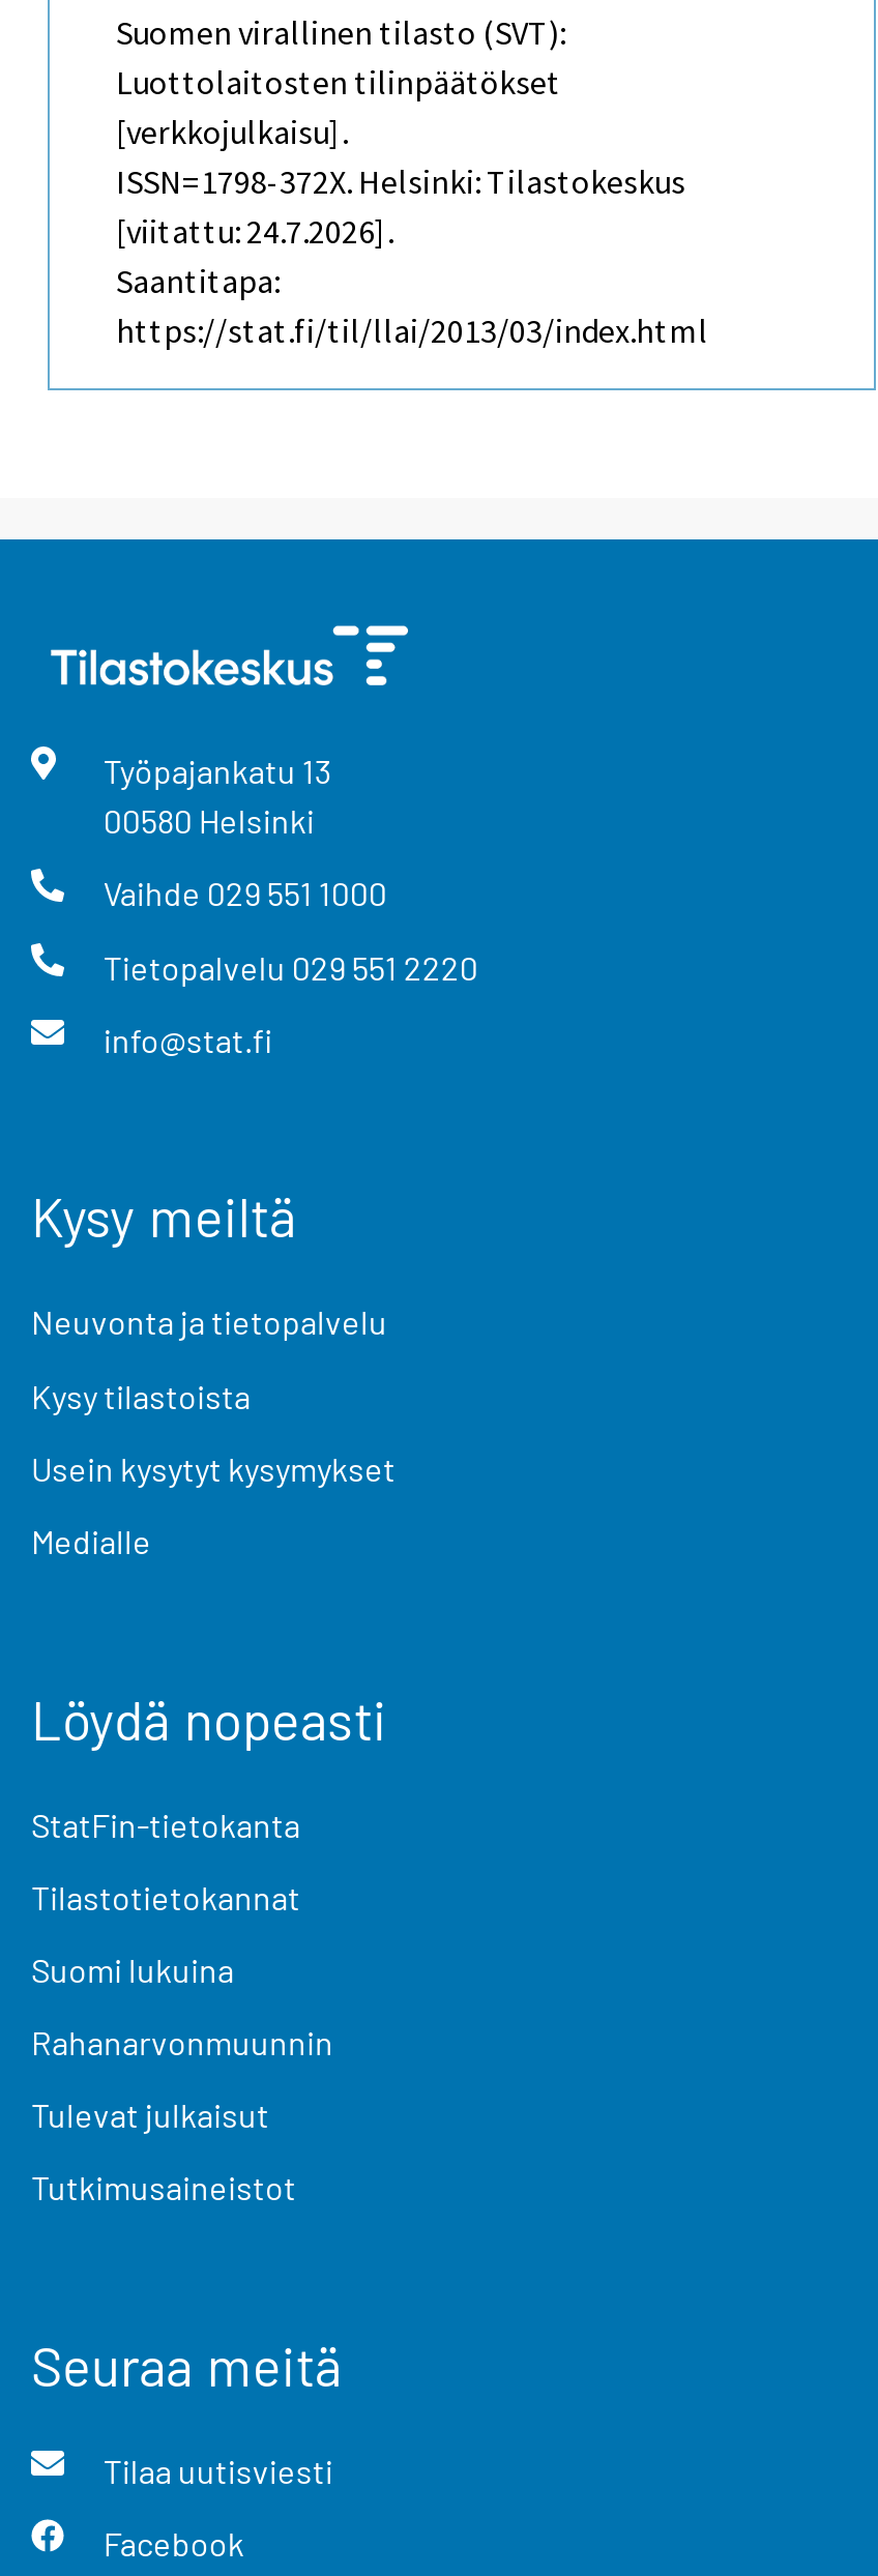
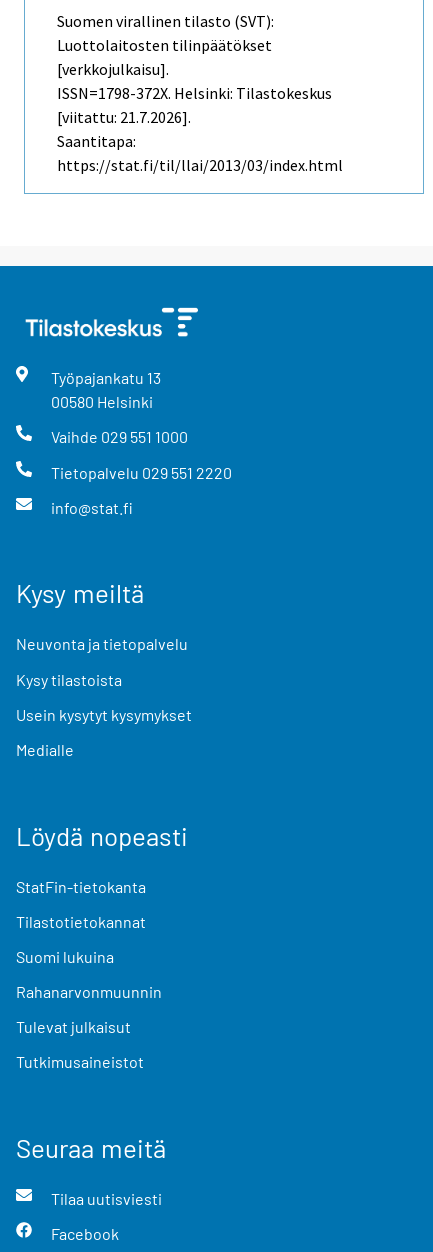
- [viitattu: 24.7.2026].
+ [viitattu: 21.7.2026].
